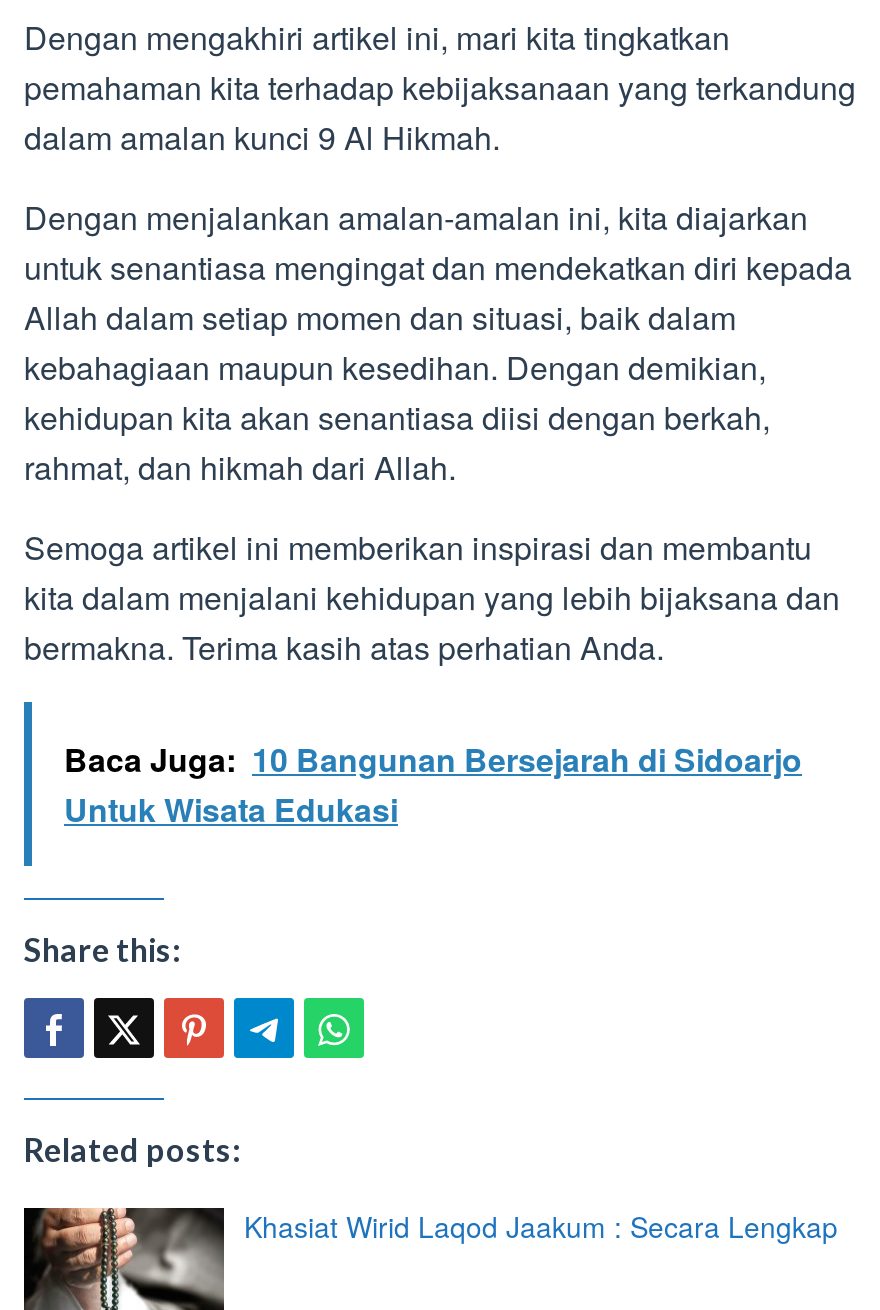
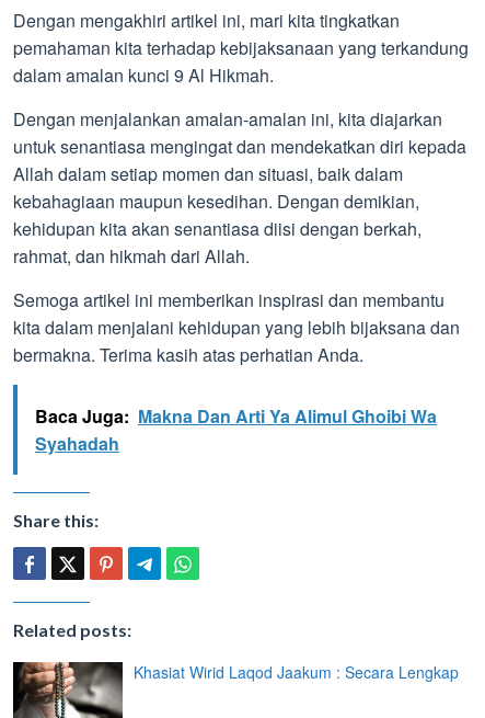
- Baca Juga: 10 Bangunan Bersejarah di Sidoarjo
- Untuk Wisata Edukasi
+ Baca Juga: Makna Dan Arti Ya Alimul Ghoibi Wa
+ Syahadah
